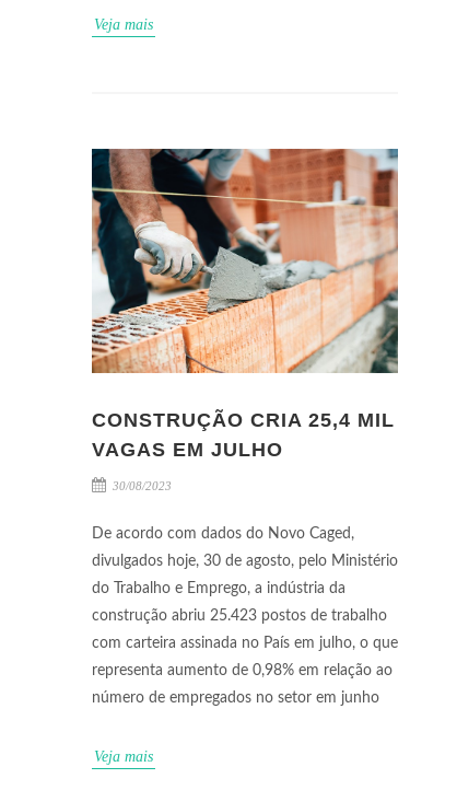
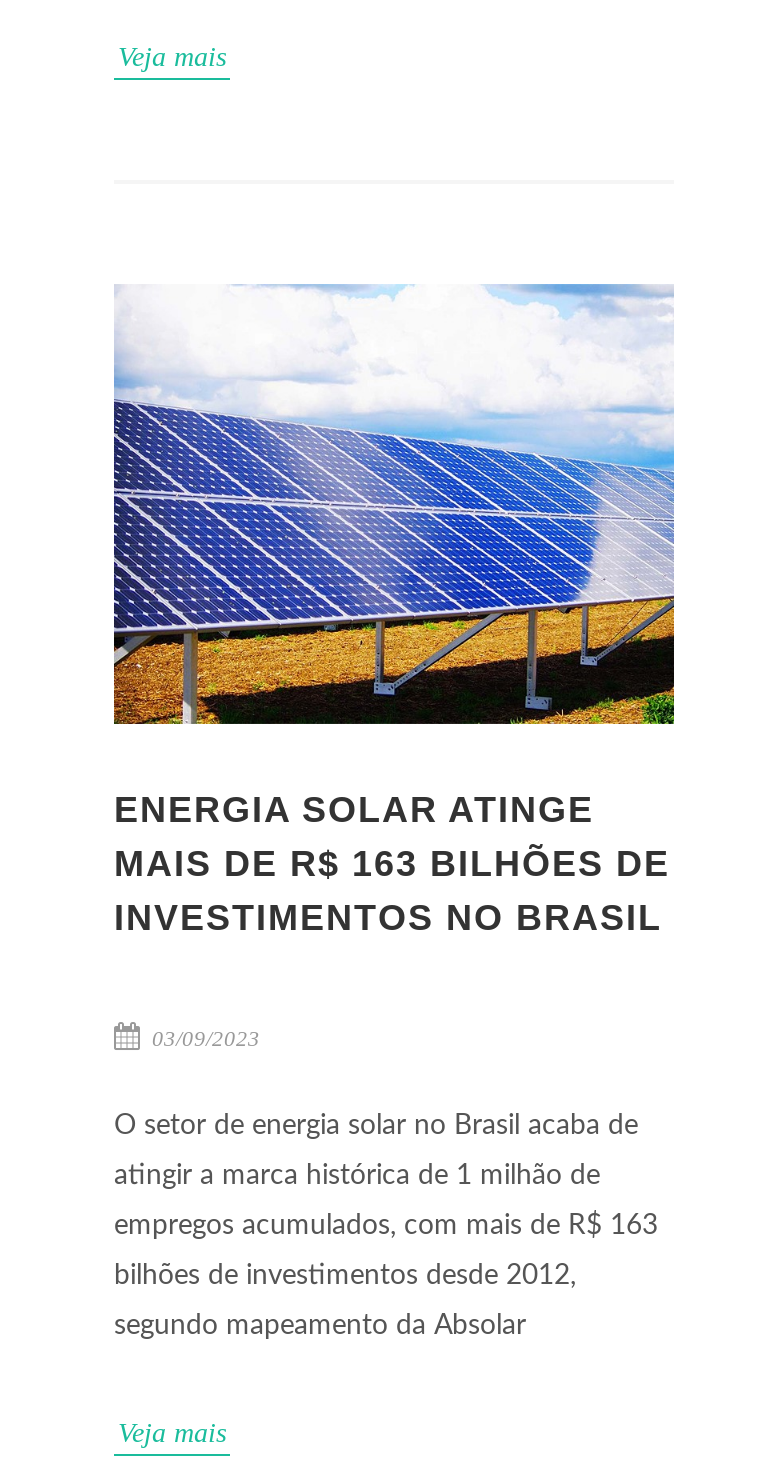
- [image]
- CONSTRUÇÃO CRIA 25,4 MIL
- VAGAS EM JULHO
- 30/08/2023
- De acordo com dados do Novo Caged,
- divulgados hoje, 30 de agosto, pelo Ministério
- do Trabalho e Emprego, a indústria da
- construção abriu 25.423 postos de trabalho
- com carteira assinada no País em julho, o que
- representa aumento de 0,98% em relação ao
- número de empregados no setor em junho
+ [image]
+ ENERGIA SOLAR ATINGE
+ MAIS DE R$ 163 BILHÕES DE
+ INVESTIMENTOS NO BRASIL
+ 03/09/2023
+ O setor de energia solar no Brasil acaba de
+ atingir a marca histórica de 1 milhão de
+ empregos acumulados, com mais de R$ 163
+ bilhões de investimentos desde 2012,
+ segundo mapeamento da Absolar
